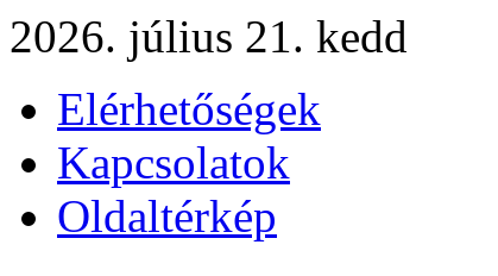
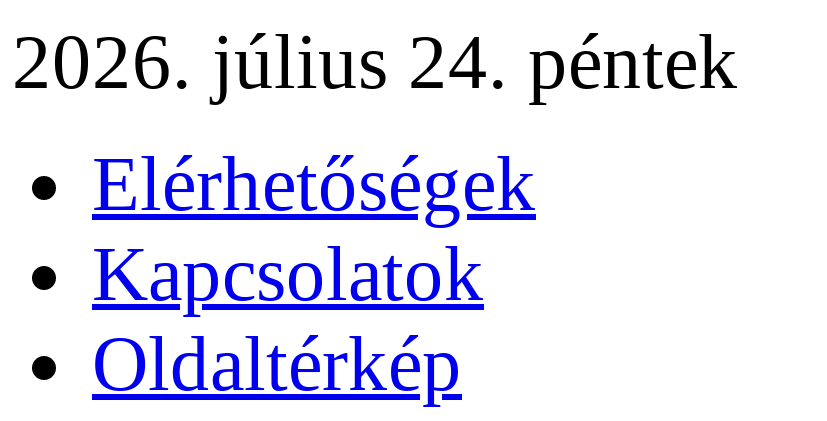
- 2026. július 21. kedd
+ 2026. július 24. péntek
